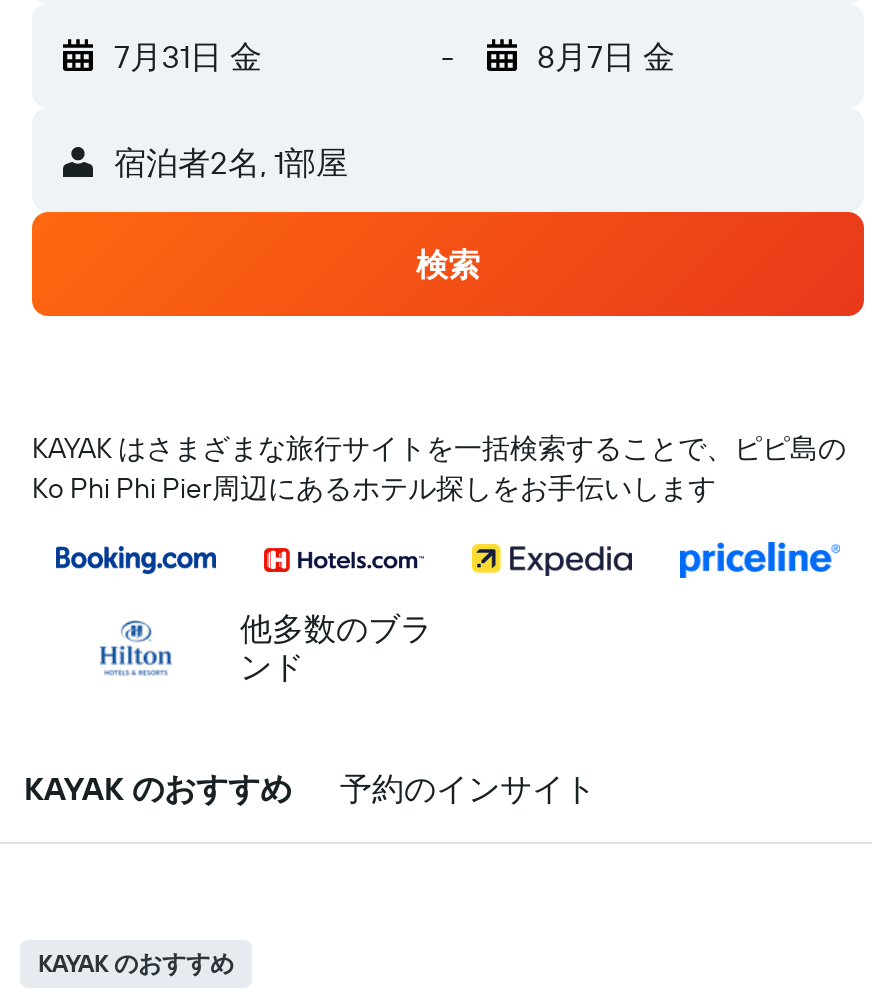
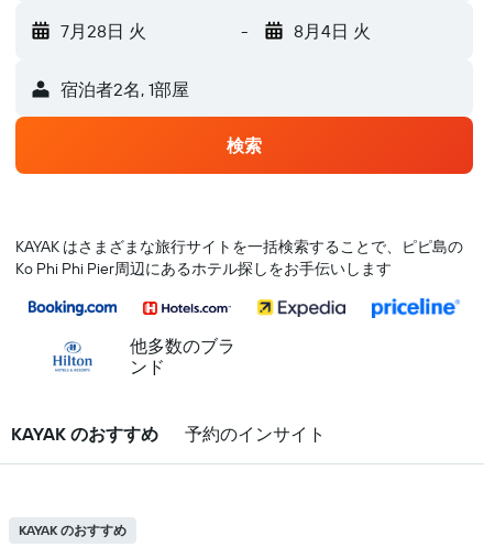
- 7月31日 金
+ 7月28日 火

- 8月7日 金
+ 8月4日 火
